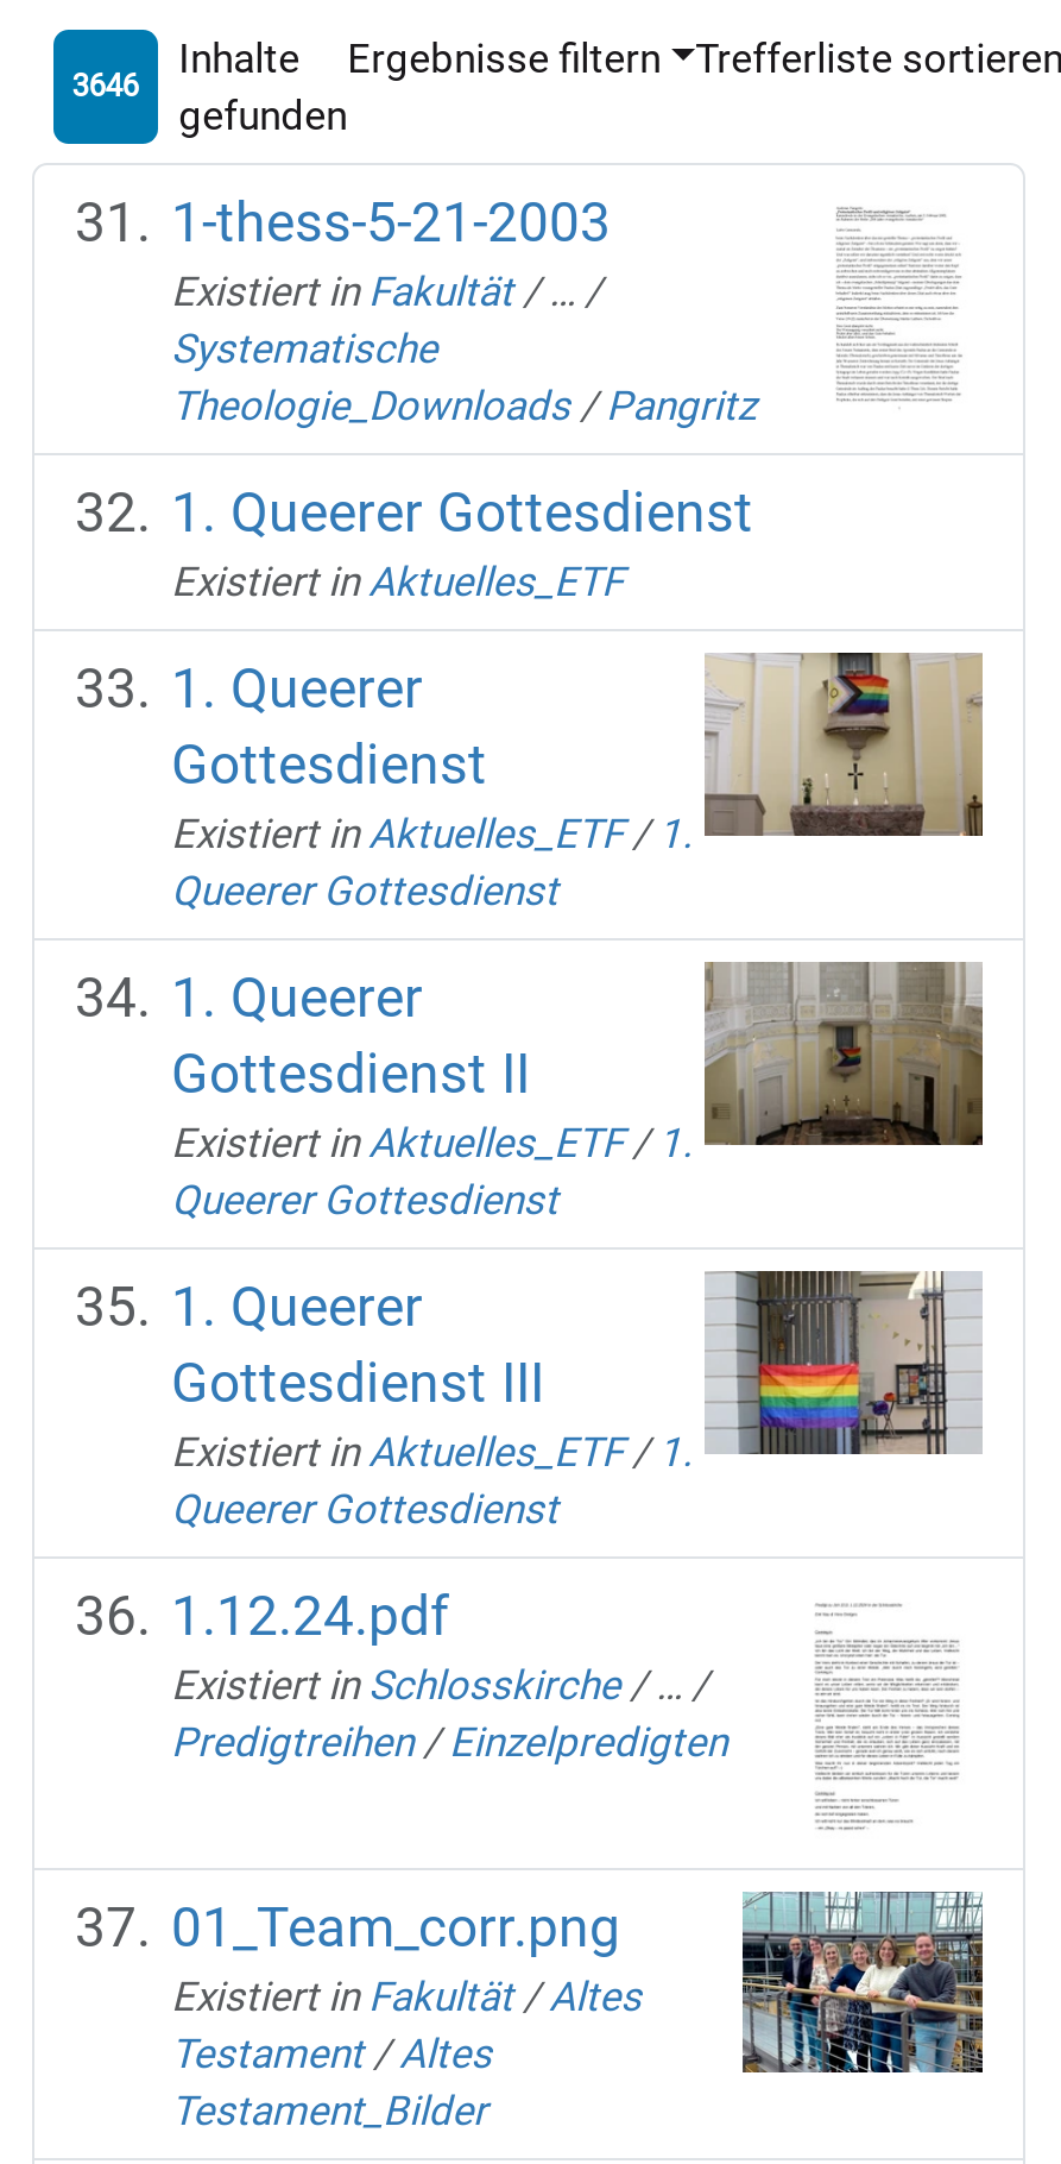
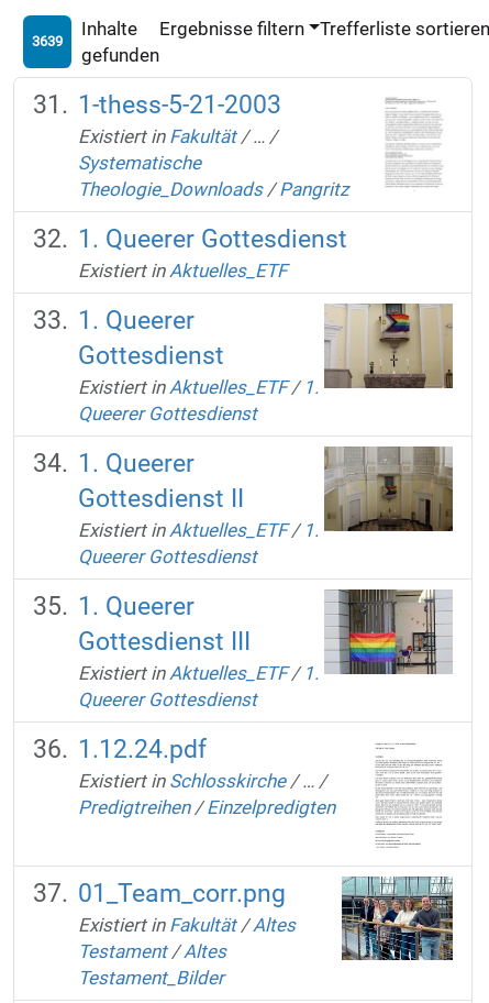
- 3646
+ 3639
